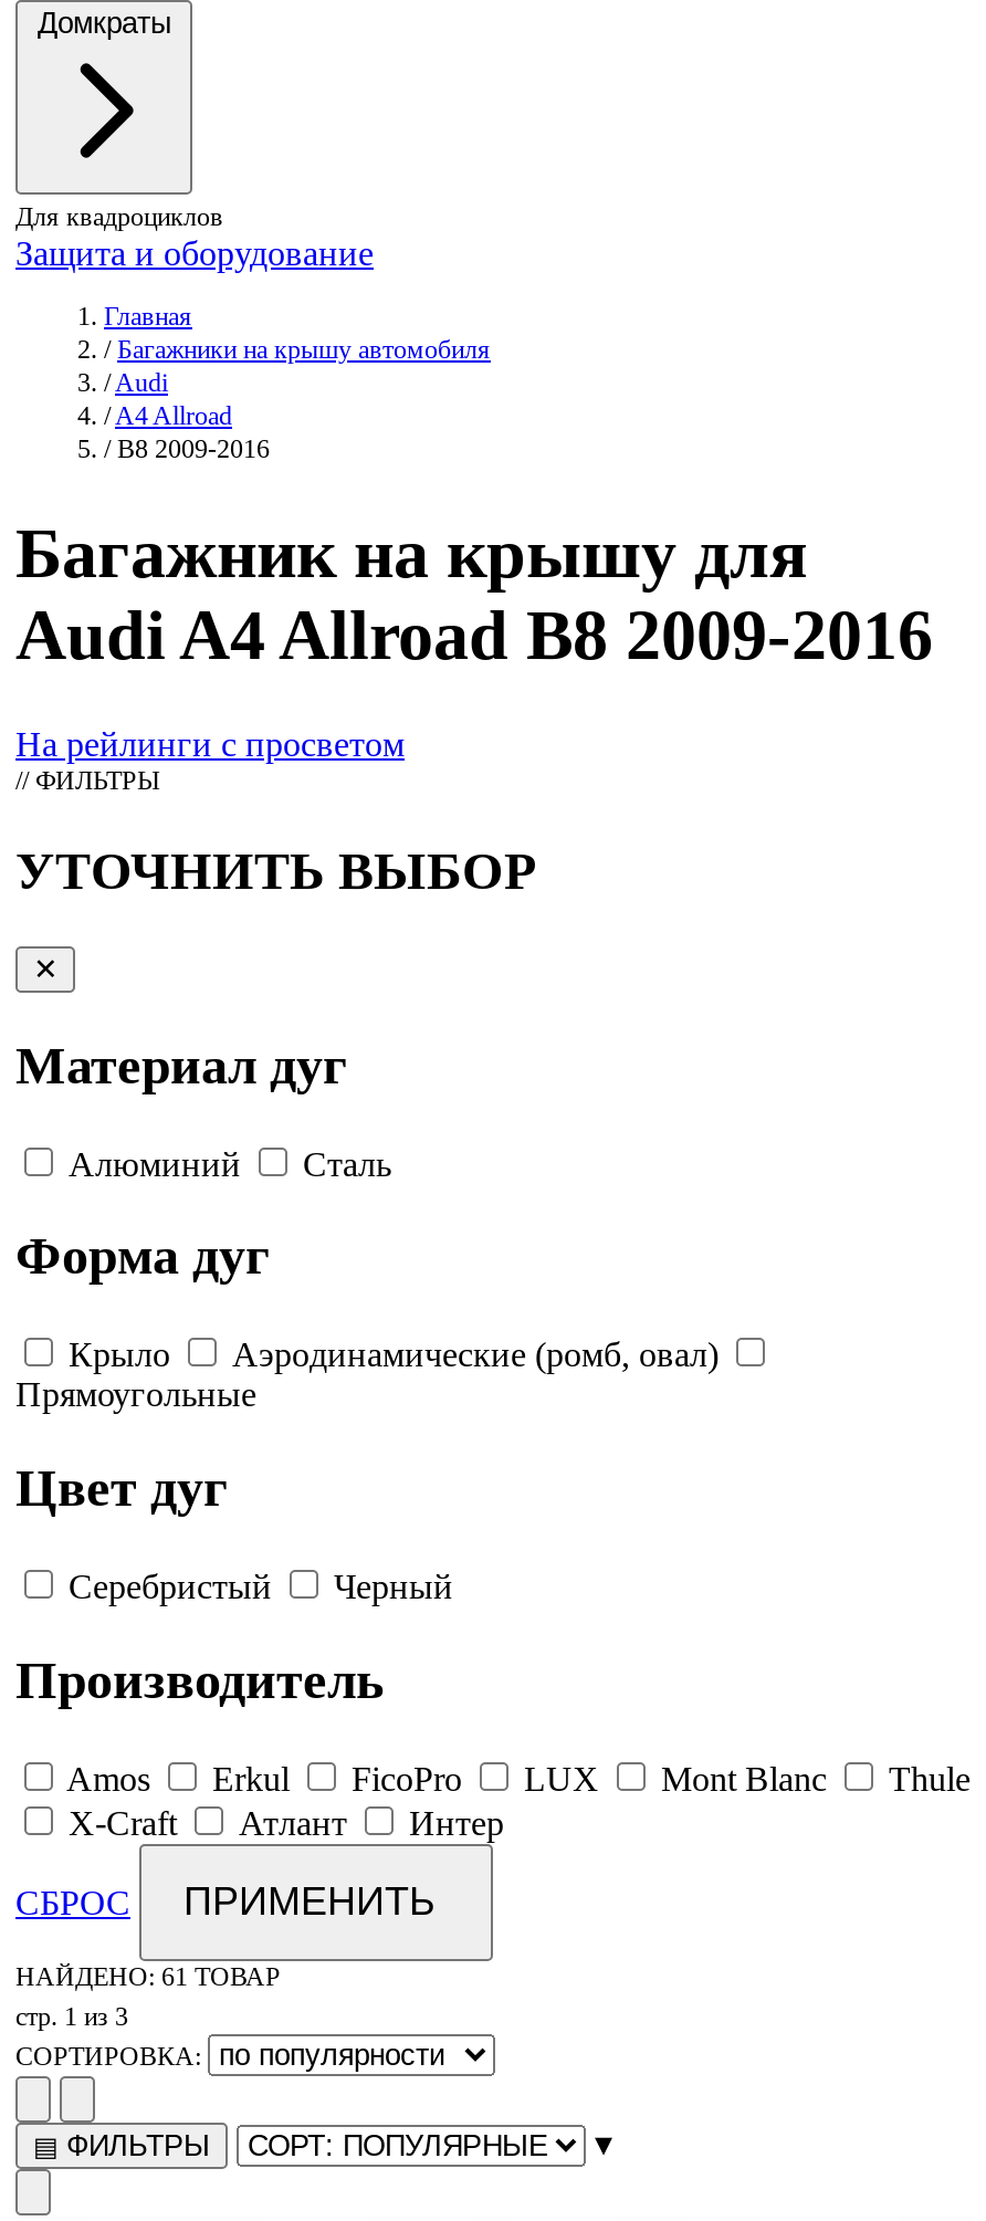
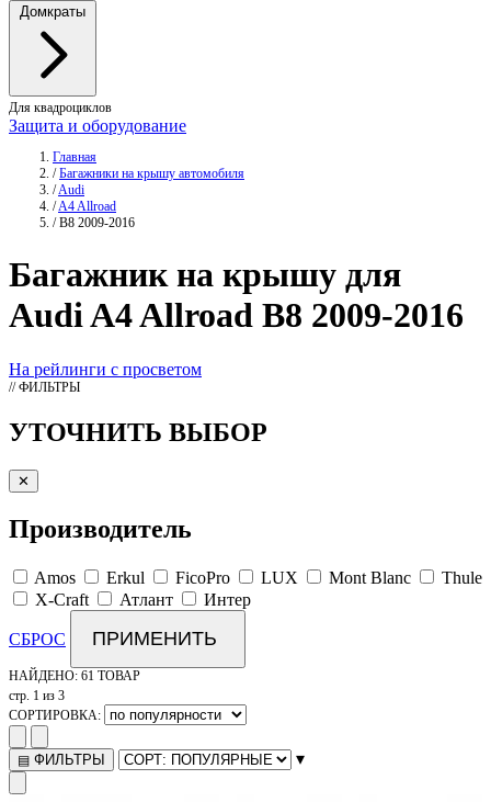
- Материал дуг
- Алюминий
- Сталь
- Форма дуг
- Крыло
- Аэродинамические (ромб, овал)
- Прямоугольные
- Цвет дуг
- Серебристый
- Черный
